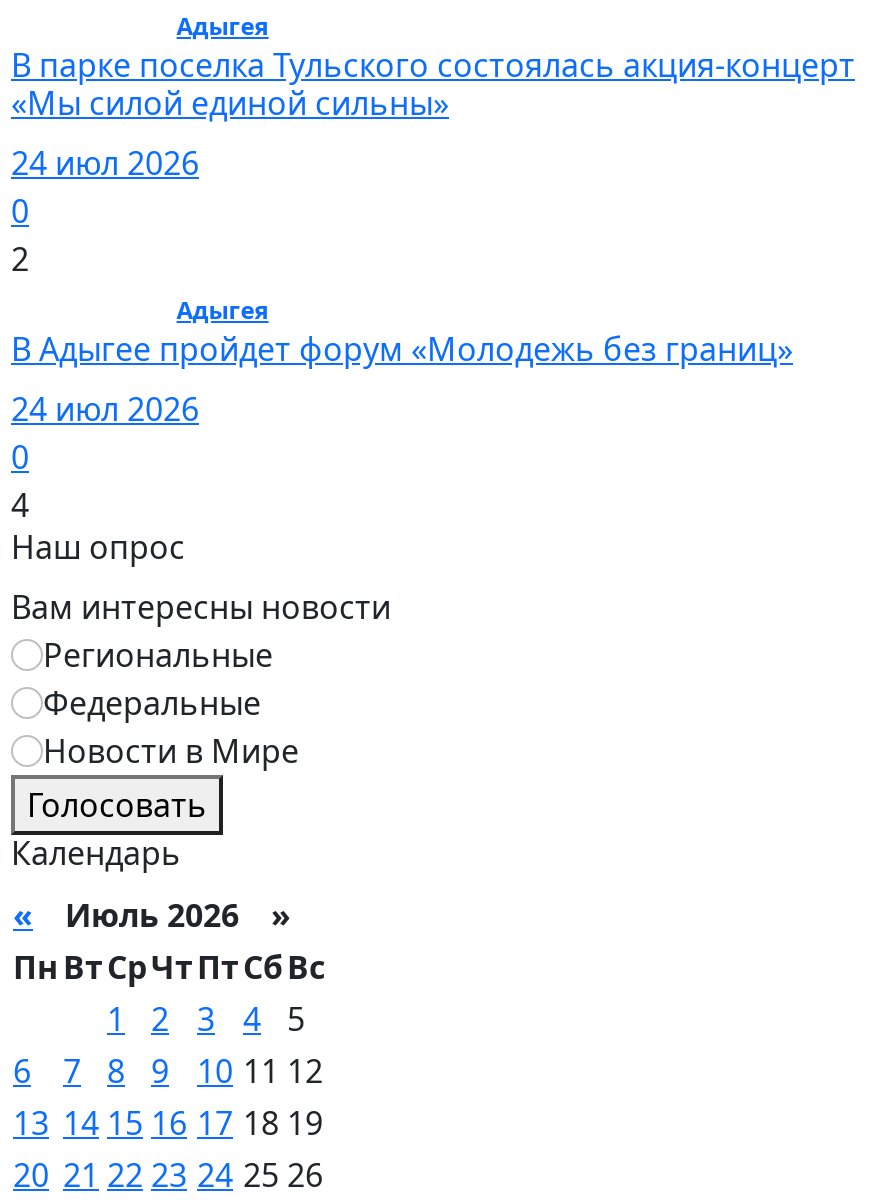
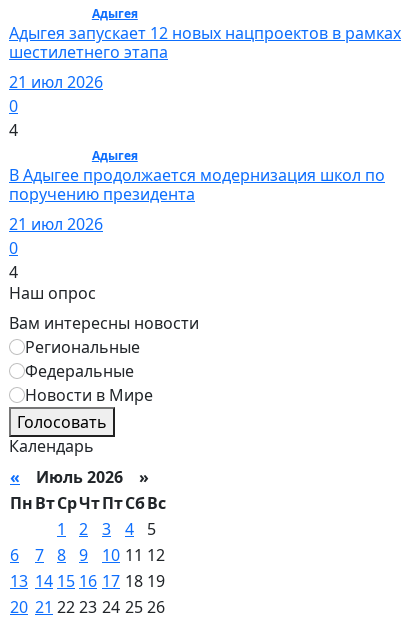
- В парке поселка Тульского состоялась акция-концерт
- «Мы силой единой сильны»
- 24 июл 2026
+ Адыгея запускает 12 новых нацпроектов в рамках
+ шестилетнего этапа
+ 21 июл 2026

- 2
+ 4

- В Адыгее пройдет форум «Молодежь без границ»
- 24 июл 2026
+ В Адыгее продолжается модернизация школ по
+ поручению президента
+ 21 июл 2026
